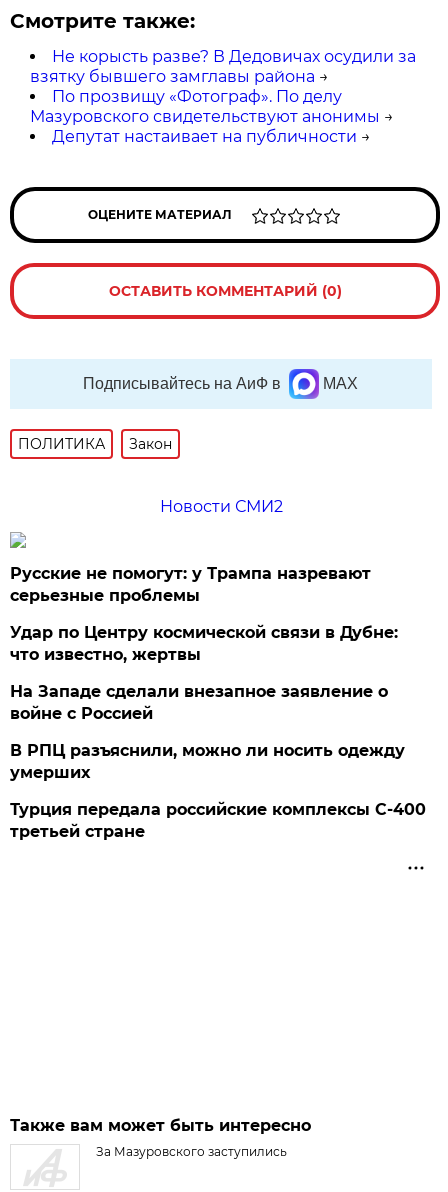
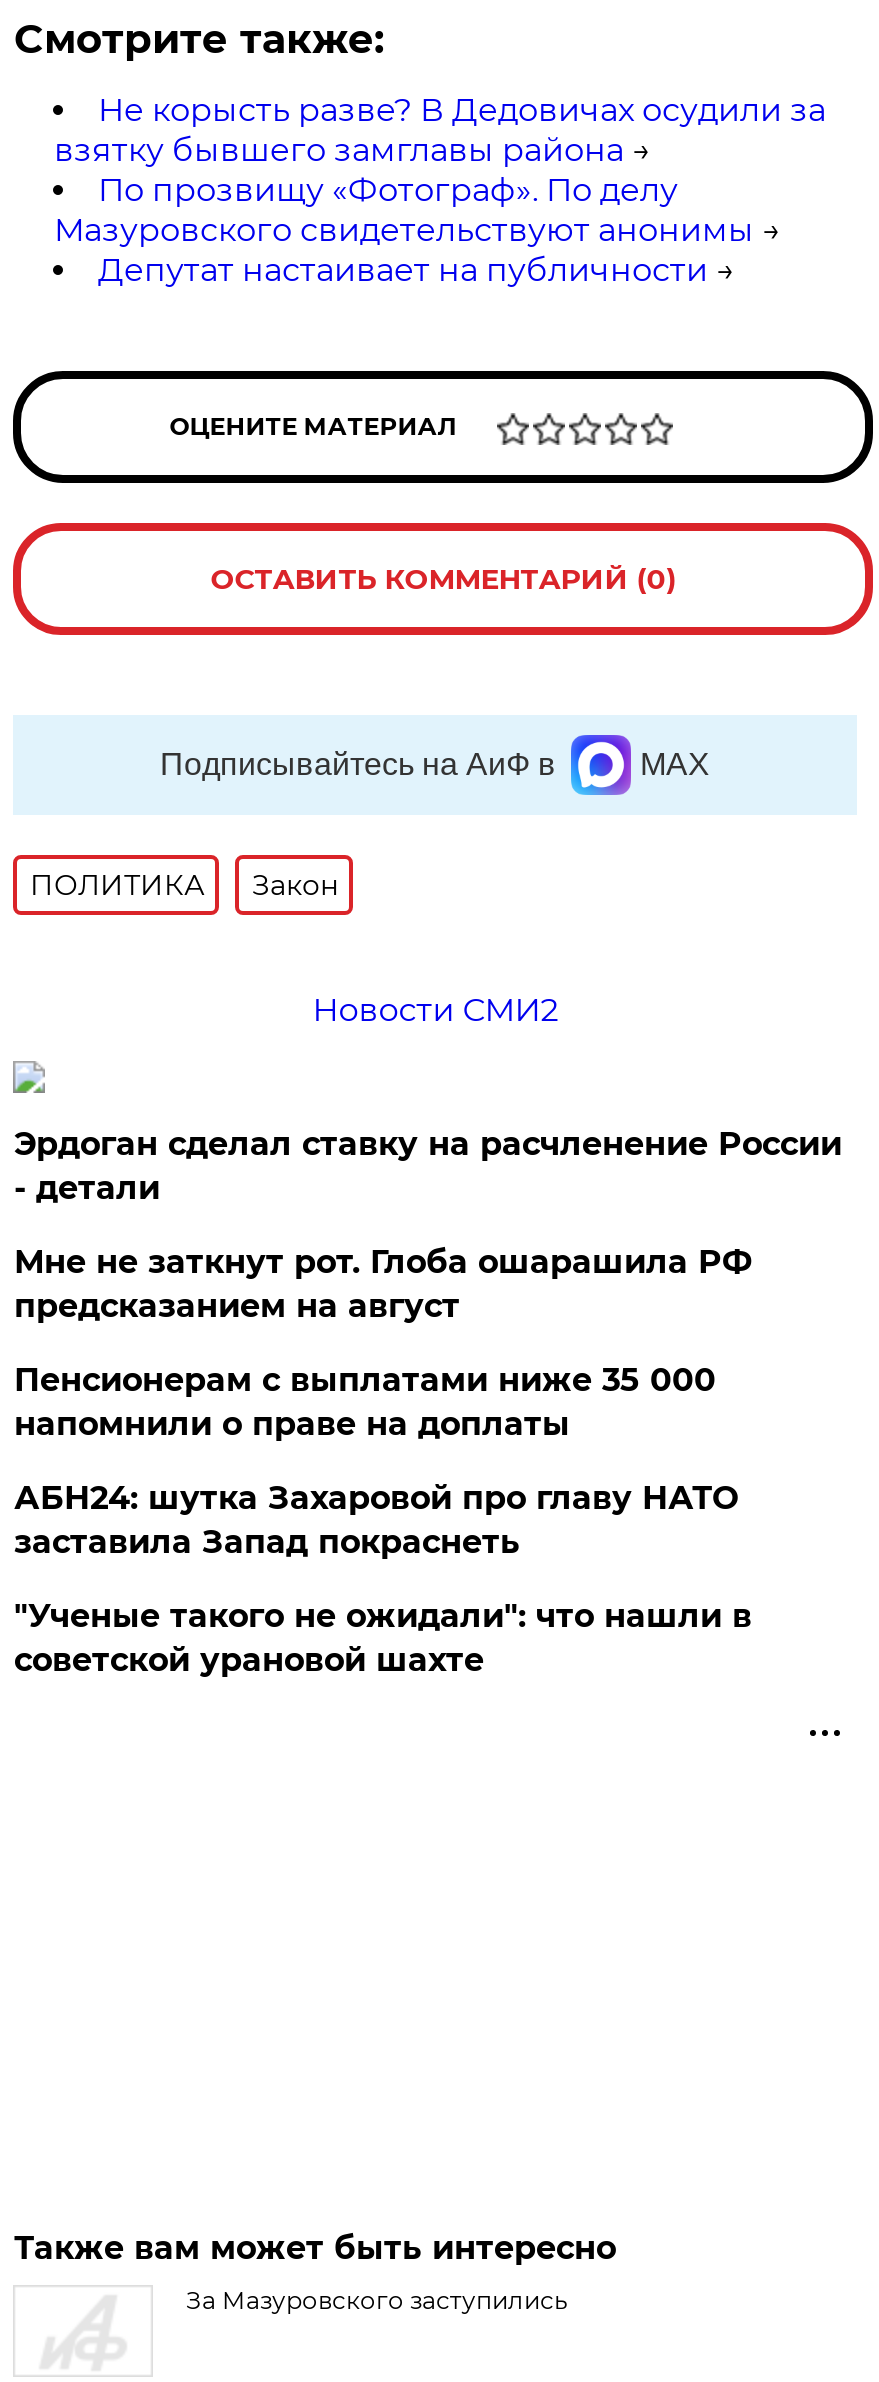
- Русские не помогут: у Трампа назревают
- серьезные проблемы
+ Эрдоган сделал ставку на расчленение России
+ - детали

- Удар по Центру космической связи в Дубне:
- что известно, жертвы
+ Мне не заткнут рот. Глоба ошарашила РФ
+ предсказанием на август

- На Западе сделали внезапное заявление о
- войне с Россией
+ Пенсионерам с выплатами ниже 35 000
+ напомнили о праве на доплаты

- В РПЦ разъяснили, можно ли носить одежду
- умерших
+ АБН24: шутка Захаровой про главу НАТО
+ заставила Запад покраснеть

- Турция передала российские комплексы С-400
- третьей стране
+ "Ученые такого не ожидали": что нашли в
+ советской урановой шахте
